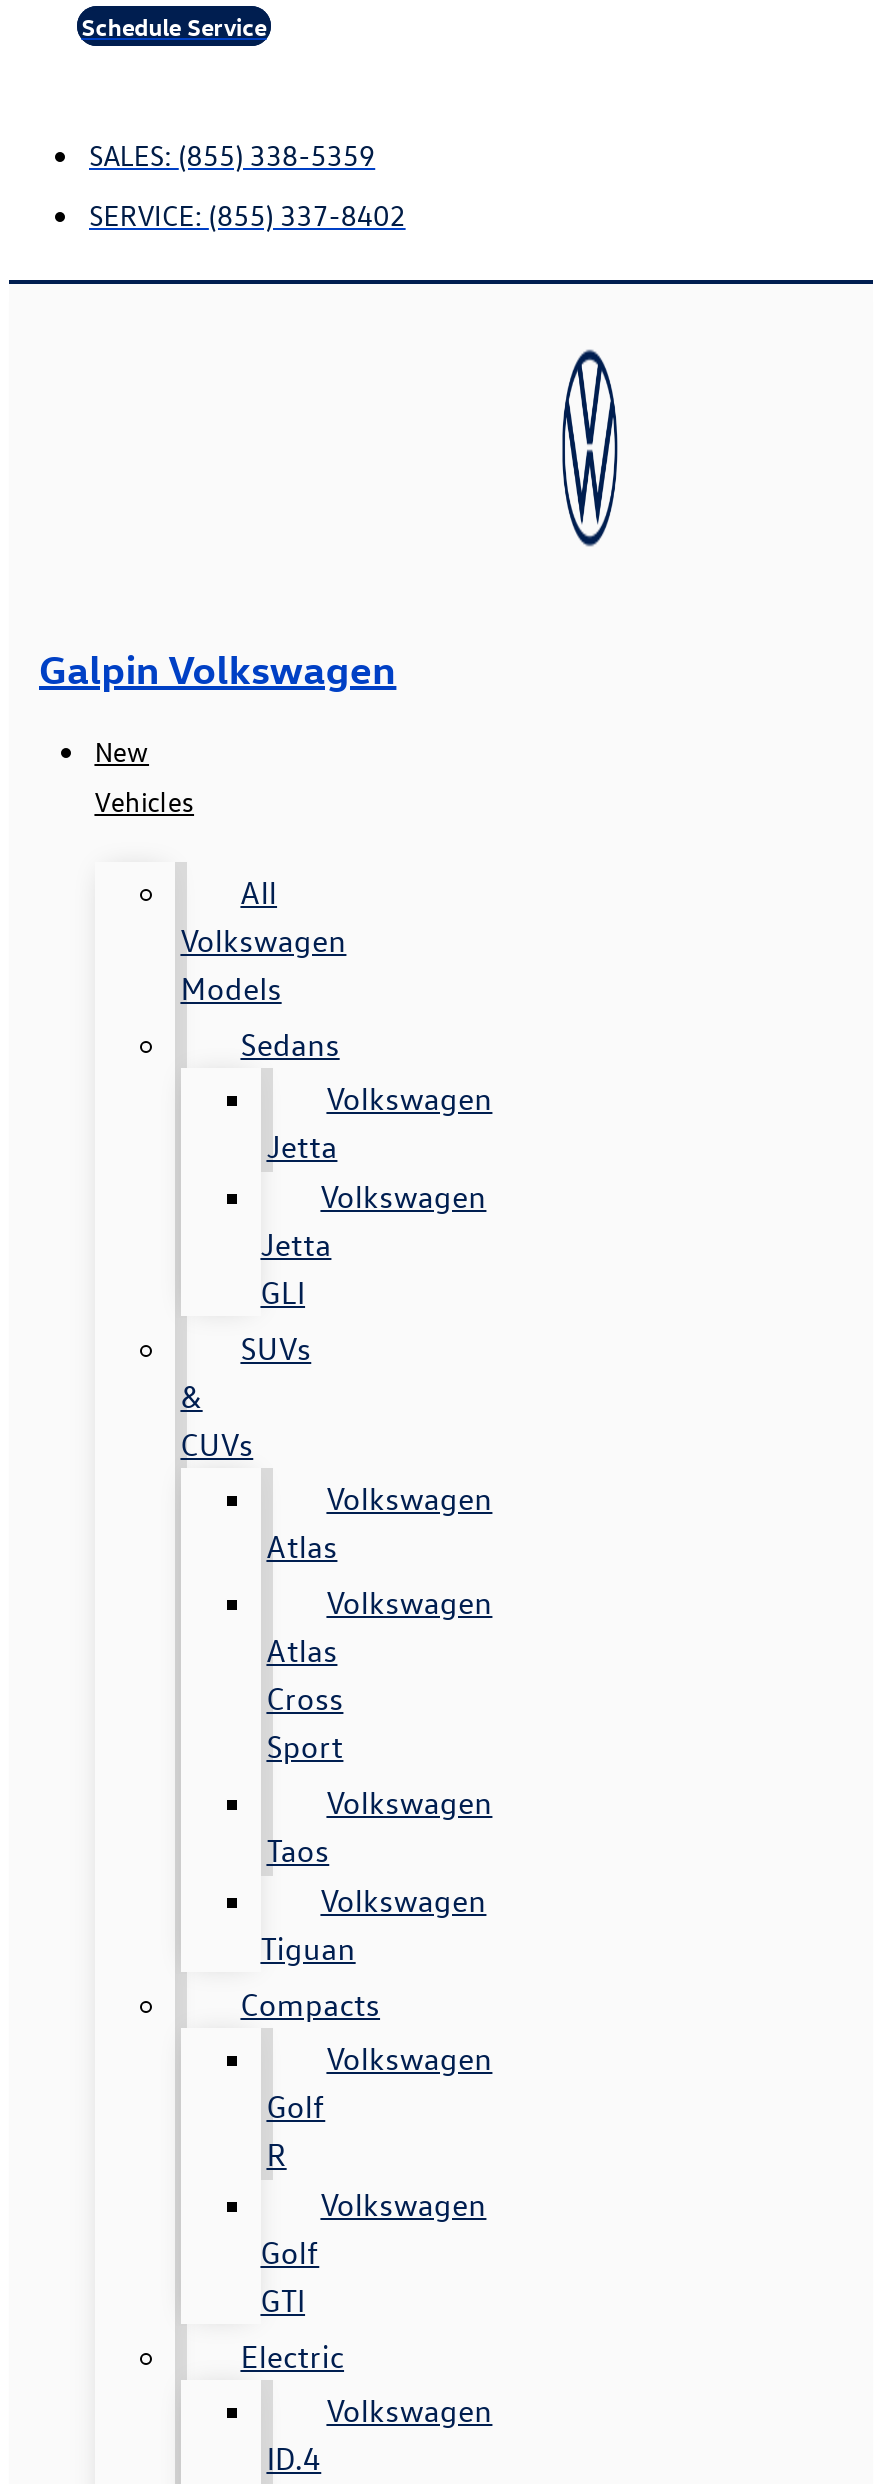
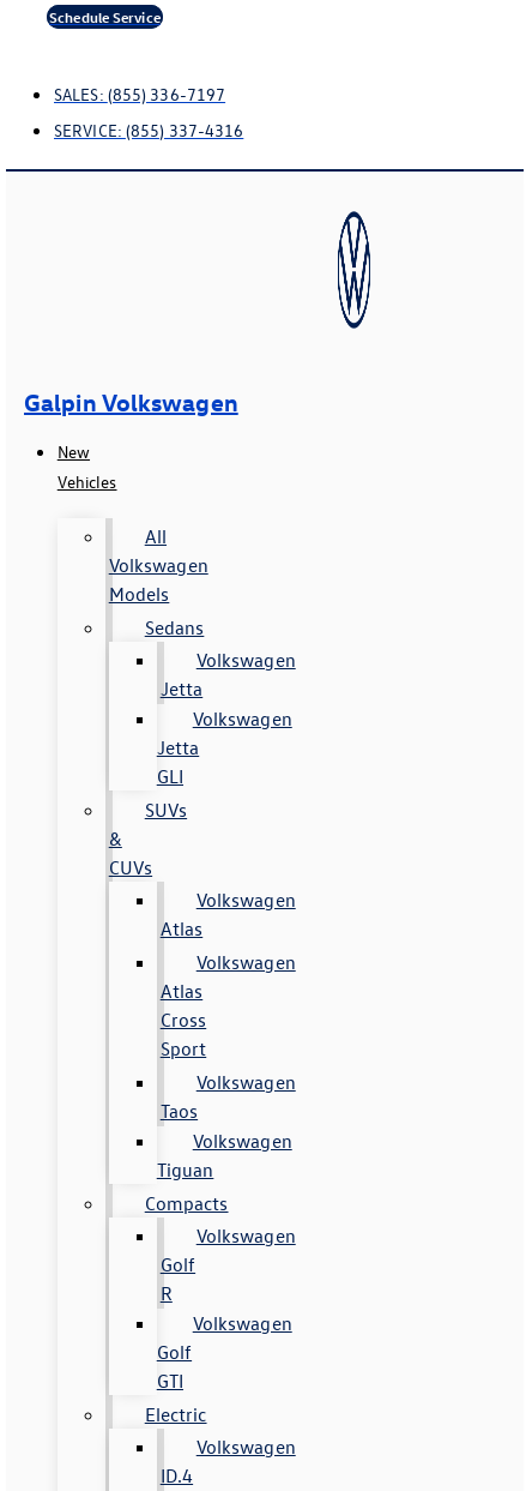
- SALES: (855) 338-5359
+ SALES: (855) 336-7197

- SERVICE: (855) 337-8402
+ SERVICE: (855) 337-4316
